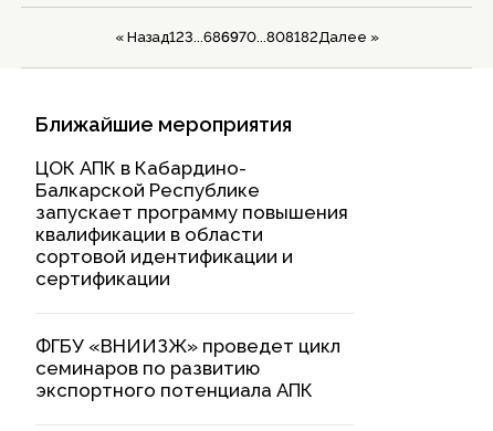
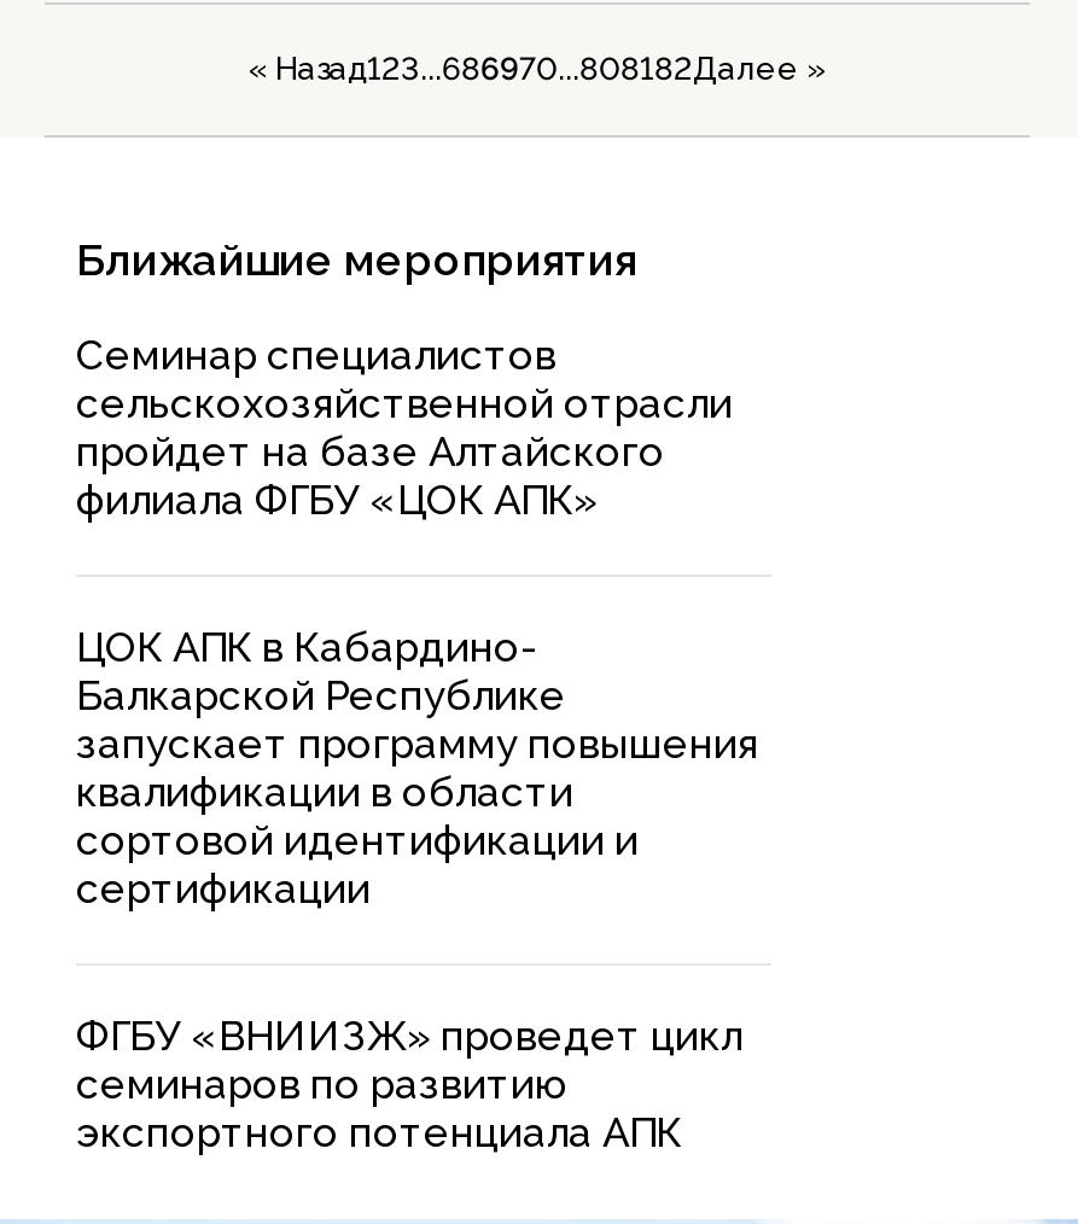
+ Семинар специалистов
+ сельскохозяйственной отрасли
+ пройдет на базе Алтайского
+ филиала ФГБУ «ЦОК АПК»
